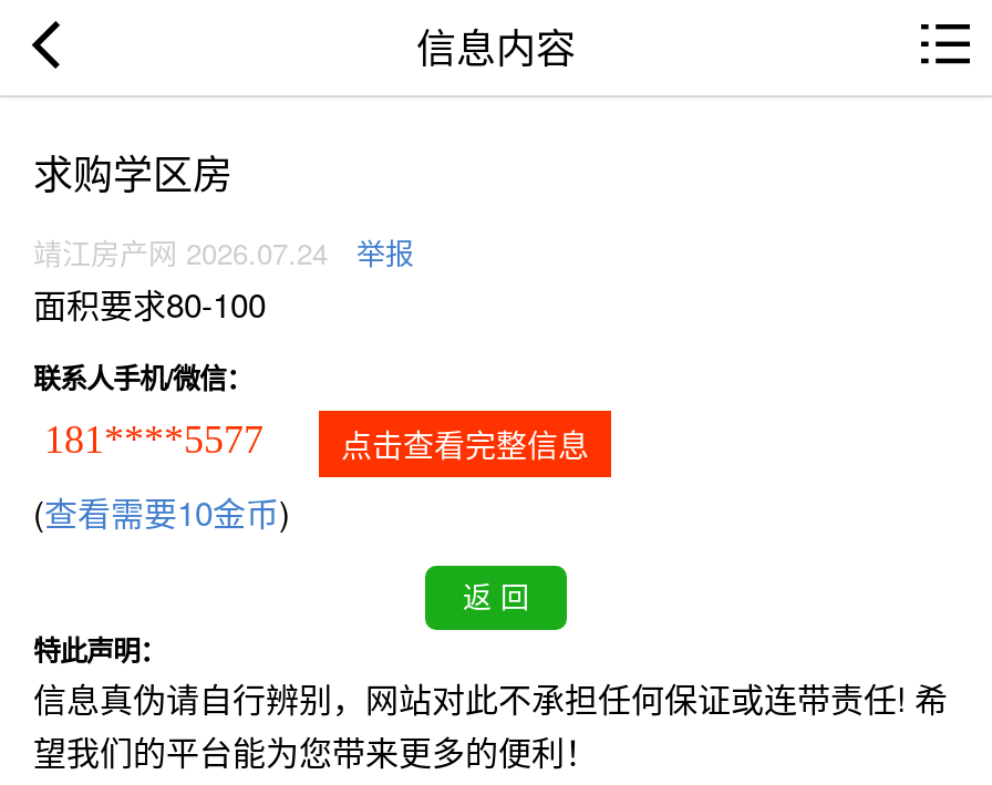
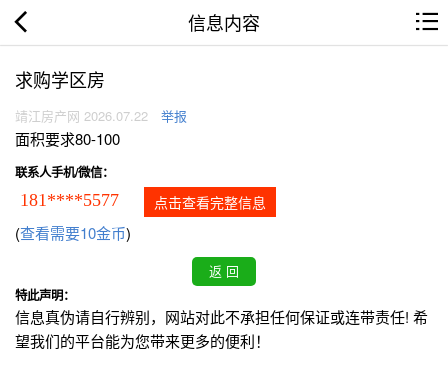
- 靖江房产网 2026.07.24 举报
+ 靖江房产网 2026.07.22 举报
